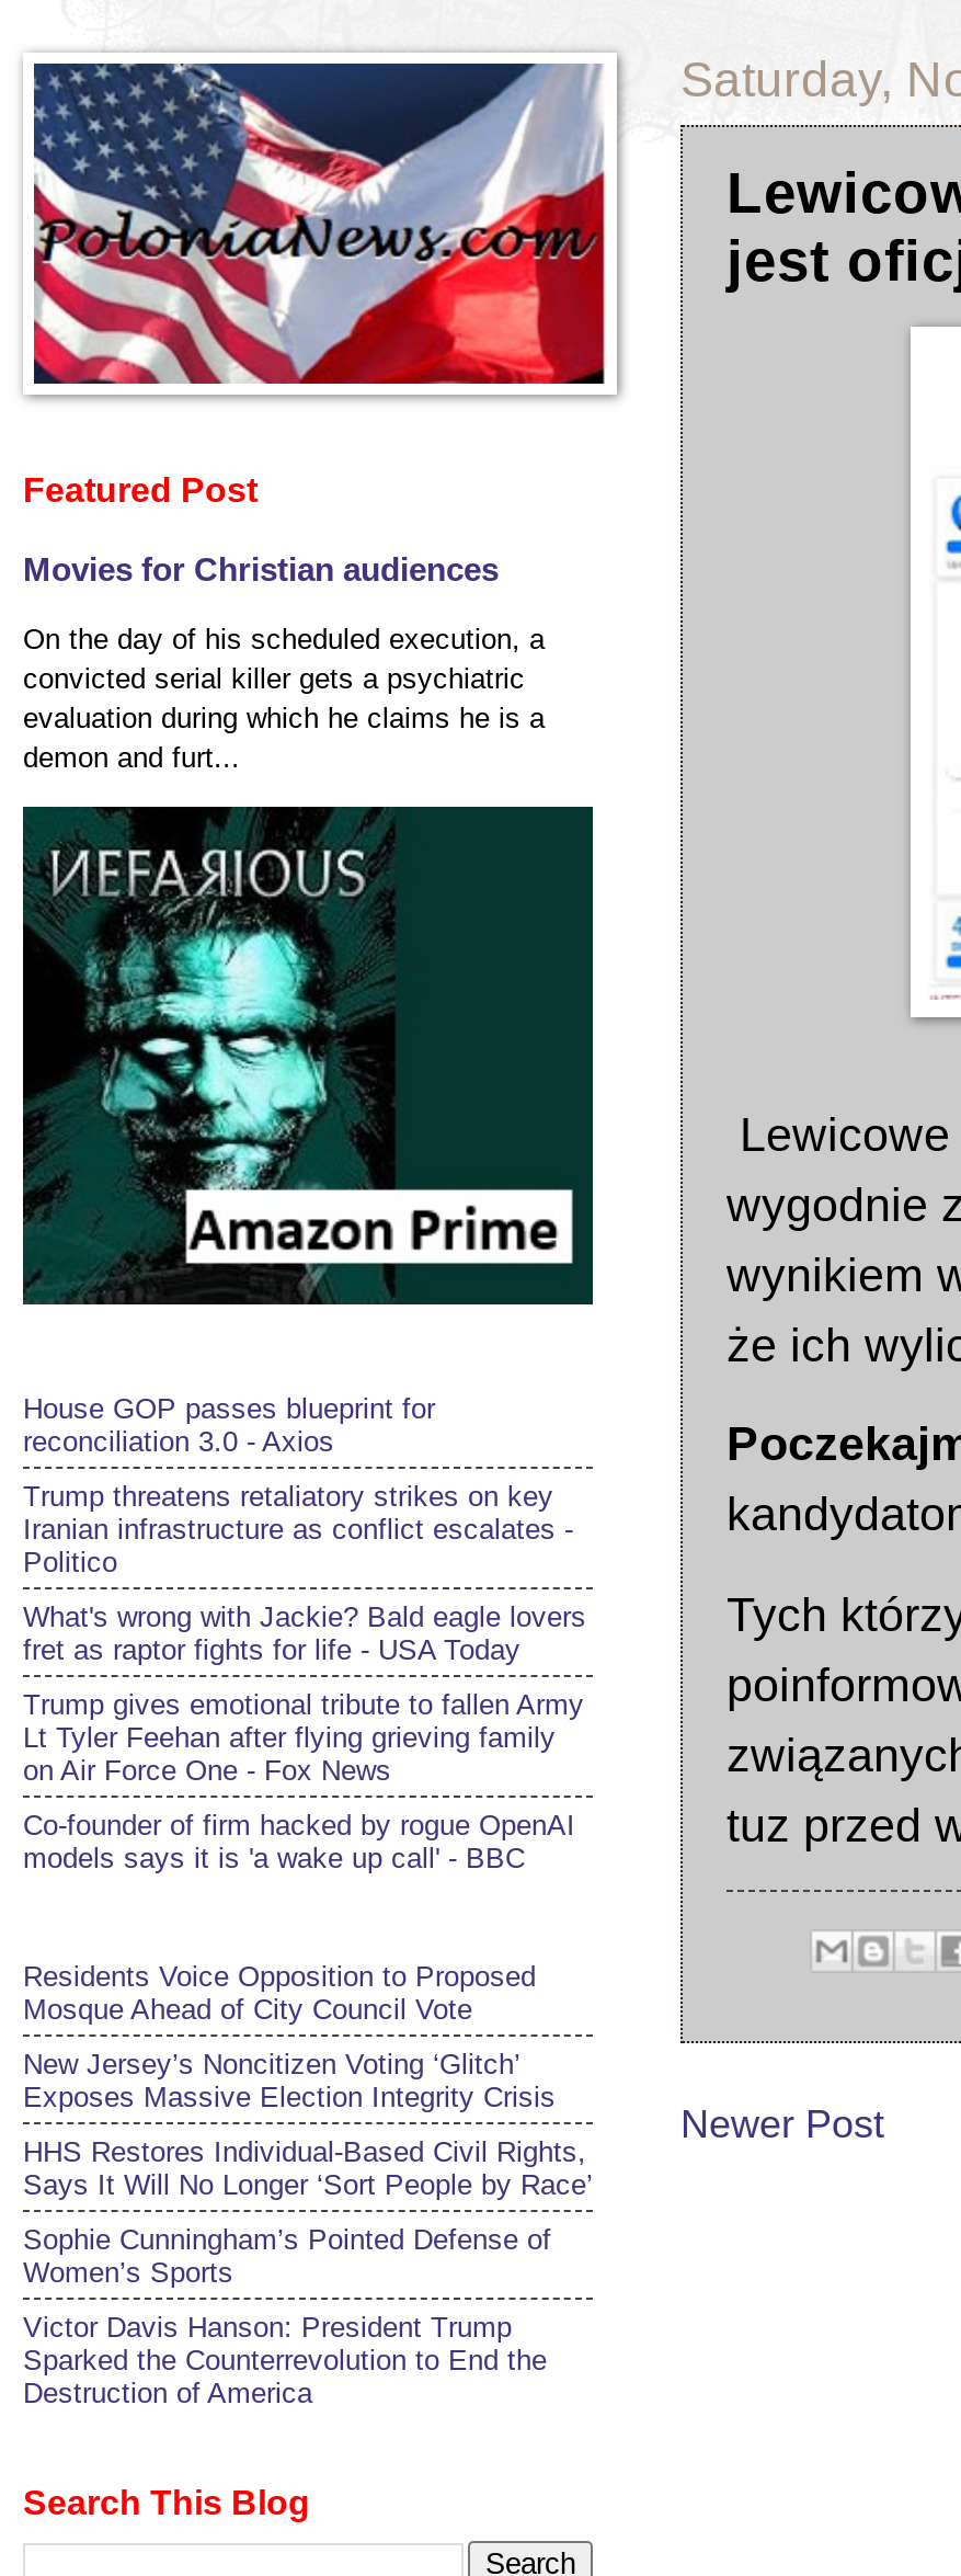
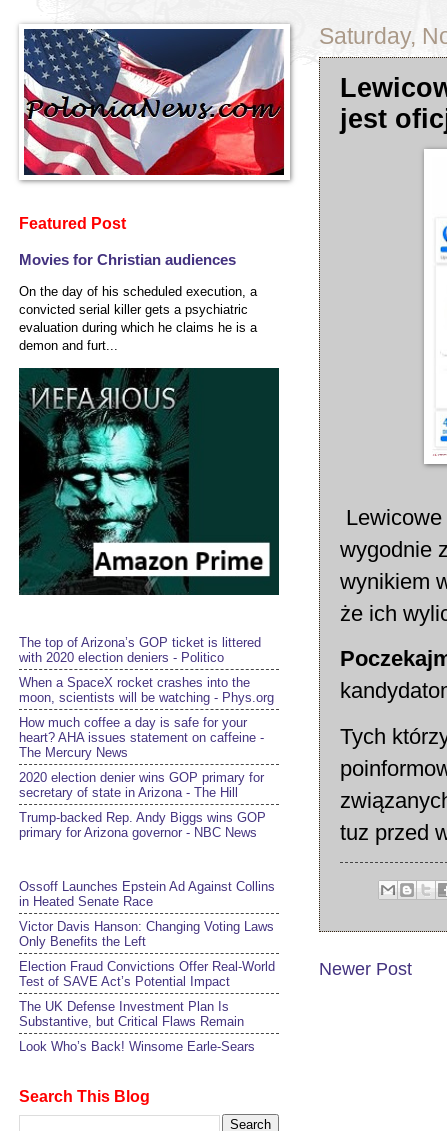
- House GOP passes blueprint for
- reconciliation 3.0 - Axios
+ The top of Arizona’s GOP ticket is littered
+ with 2020 election deniers - Politico

- Trump threatens retaliatory strikes on key
- Iranian infrastructure as conflict escalates -
- Politico
+ When a SpaceX rocket crashes into the
+ moon, scientists will be watching - Phys.org

- What's wrong with Jackie? Bald eagle lovers
- fret as raptor fights for life - USA Today
+ How much coffee a day is safe for your
+ heart? AHA issues statement on caffeine -
+ The Mercury News

- Trump gives emotional tribute to fallen Army
- Lt Tyler Feehan after flying grieving family
- on Air Force One - Fox News
+ 2020 election denier wins GOP primary for
+ secretary of state in Arizona - The Hill

- Co-founder of firm hacked by rogue OpenAI
- models says it is 'a wake up call' - BBC
+ Trump-backed Rep. Andy Biggs wins GOP
+ primary for Arizona governor - NBC News

- Residents Voice Opposition to Proposed
- Mosque Ahead of City Council Vote
+ Ossoff Launches Epstein Ad Against Collins
+ in Heated Senate Race

- New Jersey’s Noncitizen Voting ‘Glitch’
- Exposes Massive Election Integrity Crisis
+ Victor Davis Hanson: Changing Voting Laws
+ Only Benefits the Left

- HHS Restores Individual-Based Civil Rights,
- Says It Will No Longer ‘Sort People by Race’
+ Election Fraud Convictions Offer Real-World
+ Test of SAVE Act’s Potential Impact

- Sophie Cunningham’s Pointed Defense of
- Women’s Sports
+ The UK Defense Investment Plan Is
+ Substantive, but Critical Flaws Remain

- Victor Davis Hanson: President Trump
- Sparked the Counterrevolution to End the
- Destruction of America
+ Look Who’s Back! Winsome Earle-Sears
